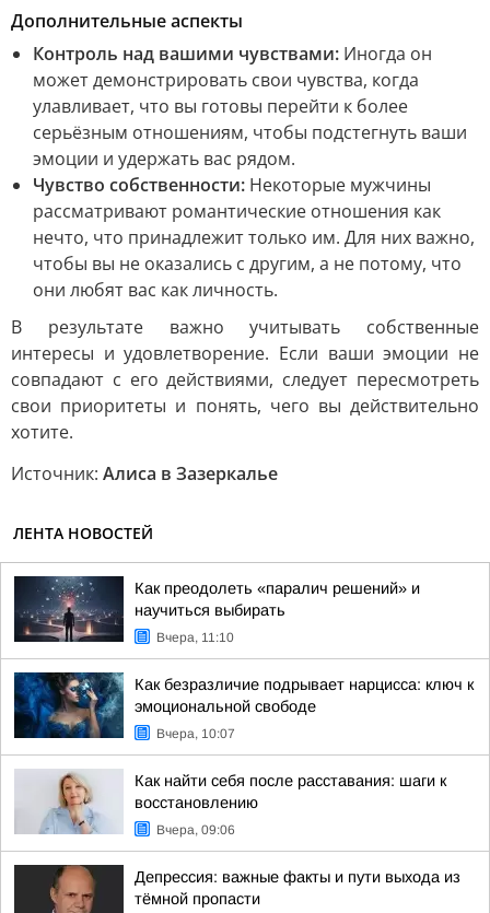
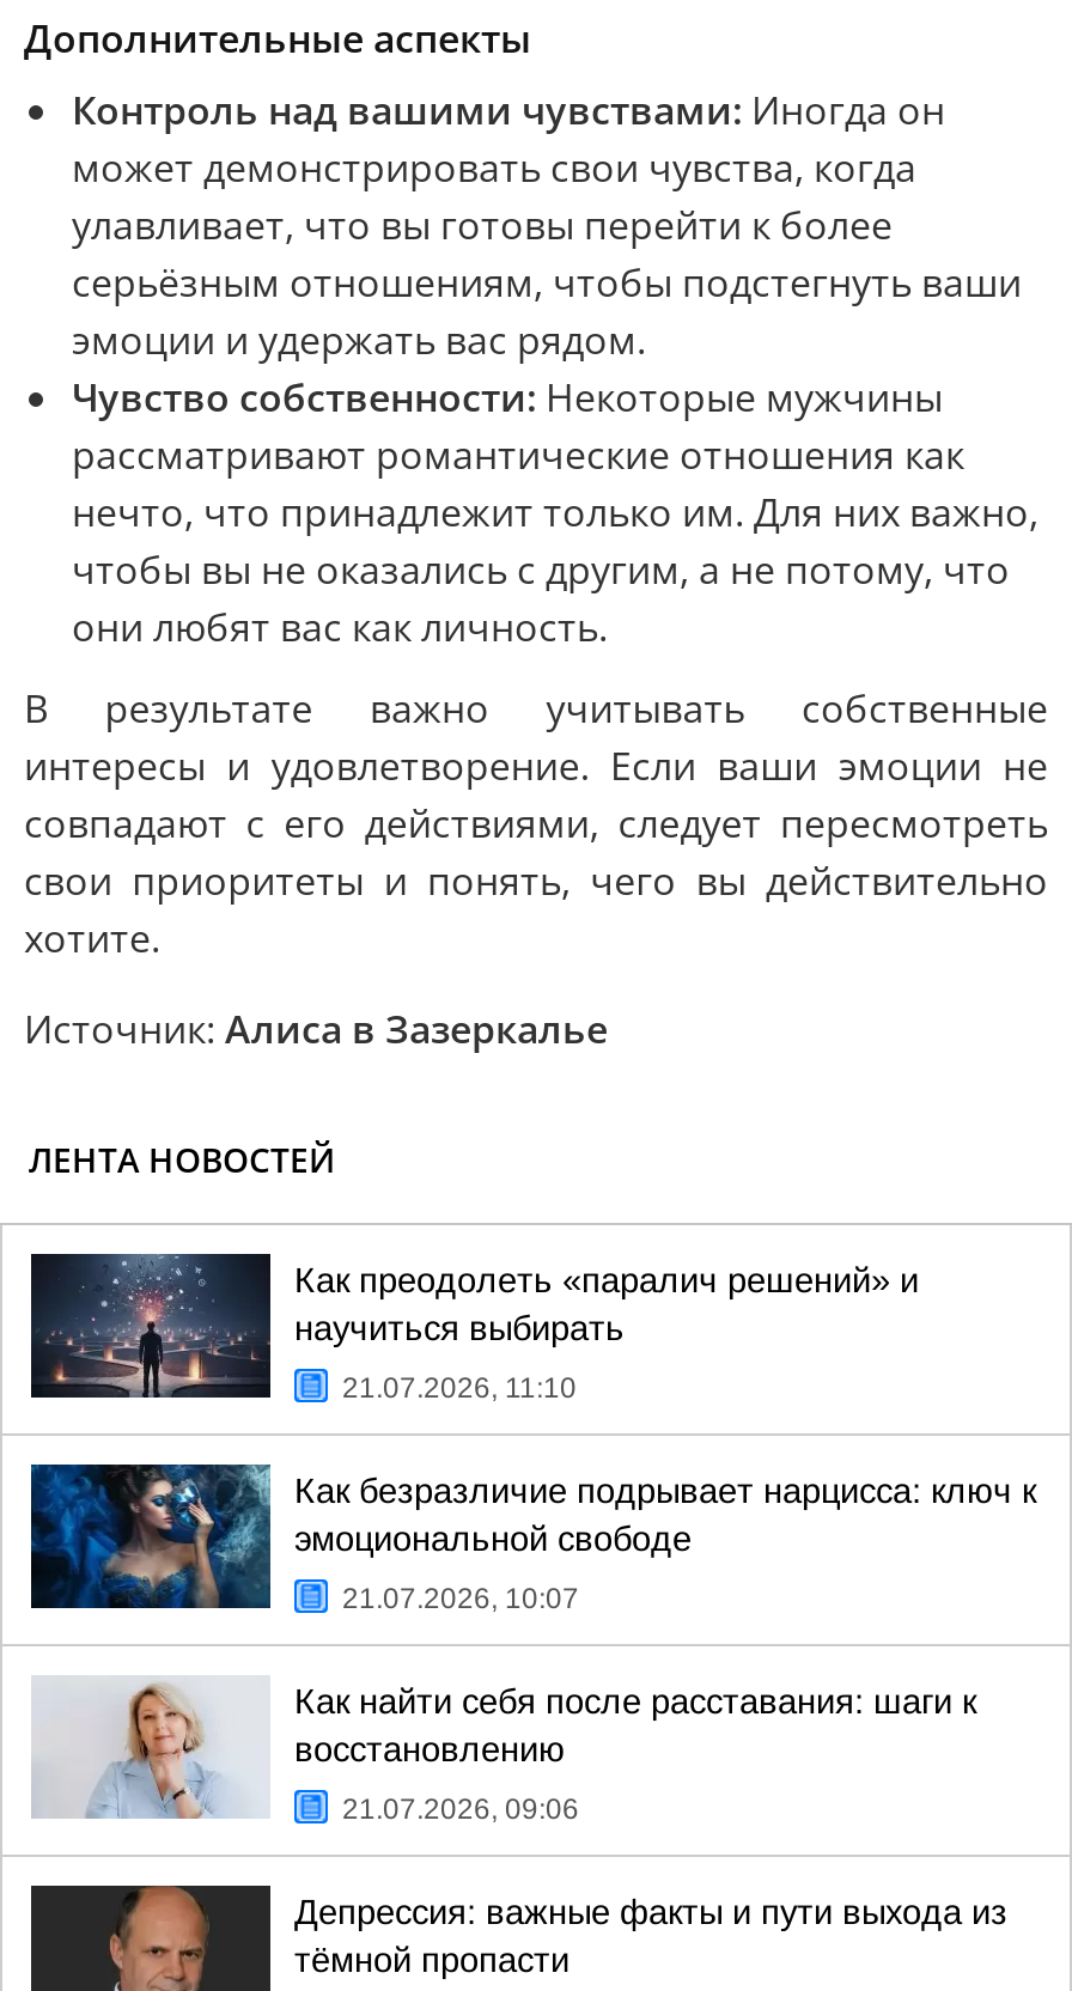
- Вчера, 11:10
+ 21.07.2026, 11:10

- Вчера, 10:07
+ 21.07.2026, 10:07

- Вчера, 09:06
+ 21.07.2026, 09:06
